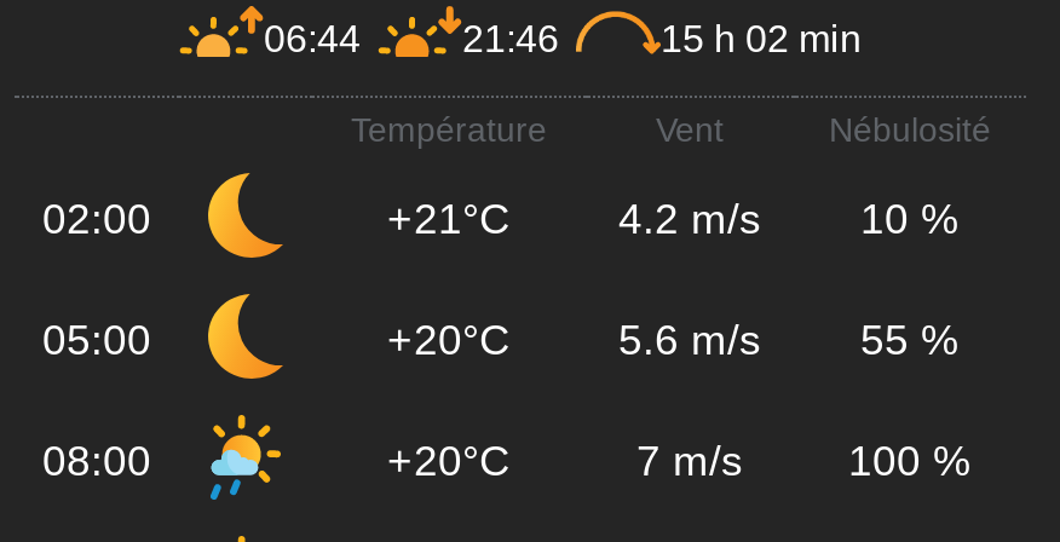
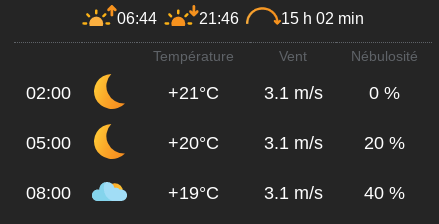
- 4.2 m/s
+ 3.1 m/s

- 10 %
+ 0 %

- 5.6 m/s
+ 3.1 m/s

- 55 %
+ 20 %

- [image]
+ [image]

- +20°C
- 7 m/s
- 100 %
+ +19°C
+ 3.1 m/s
+ 40 %
